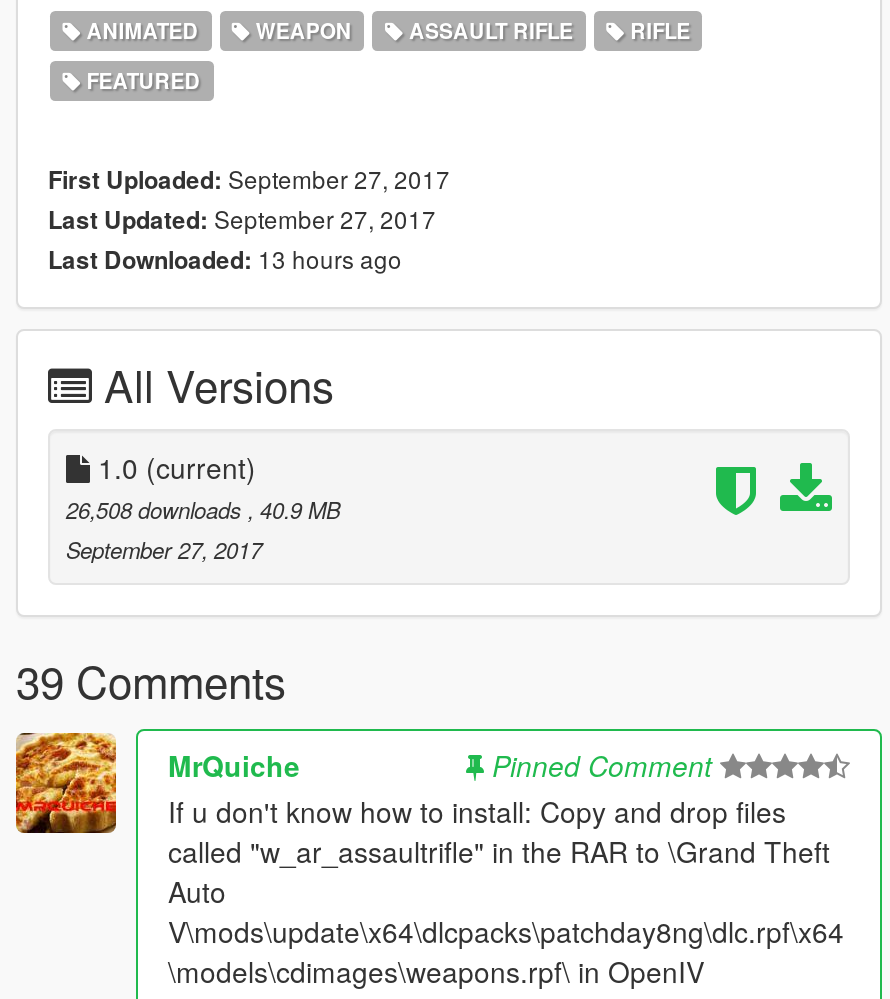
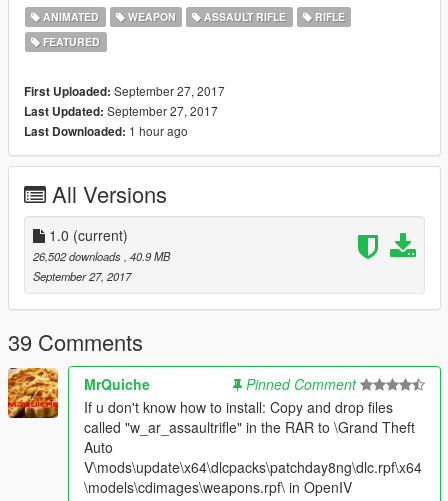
- Last Downloaded: 13 hours ago
+ Last Downloaded: 1 hour ago

- 26,508 downloads, 40.9 MB
+ 26,502 downloads, 40.9 MB
